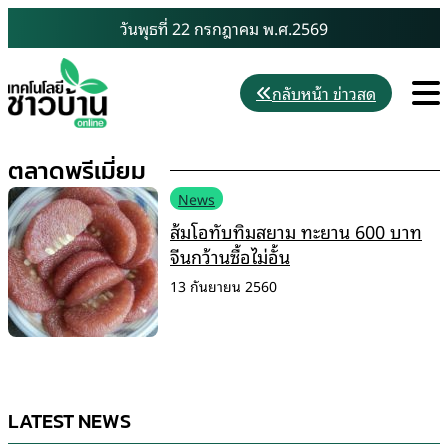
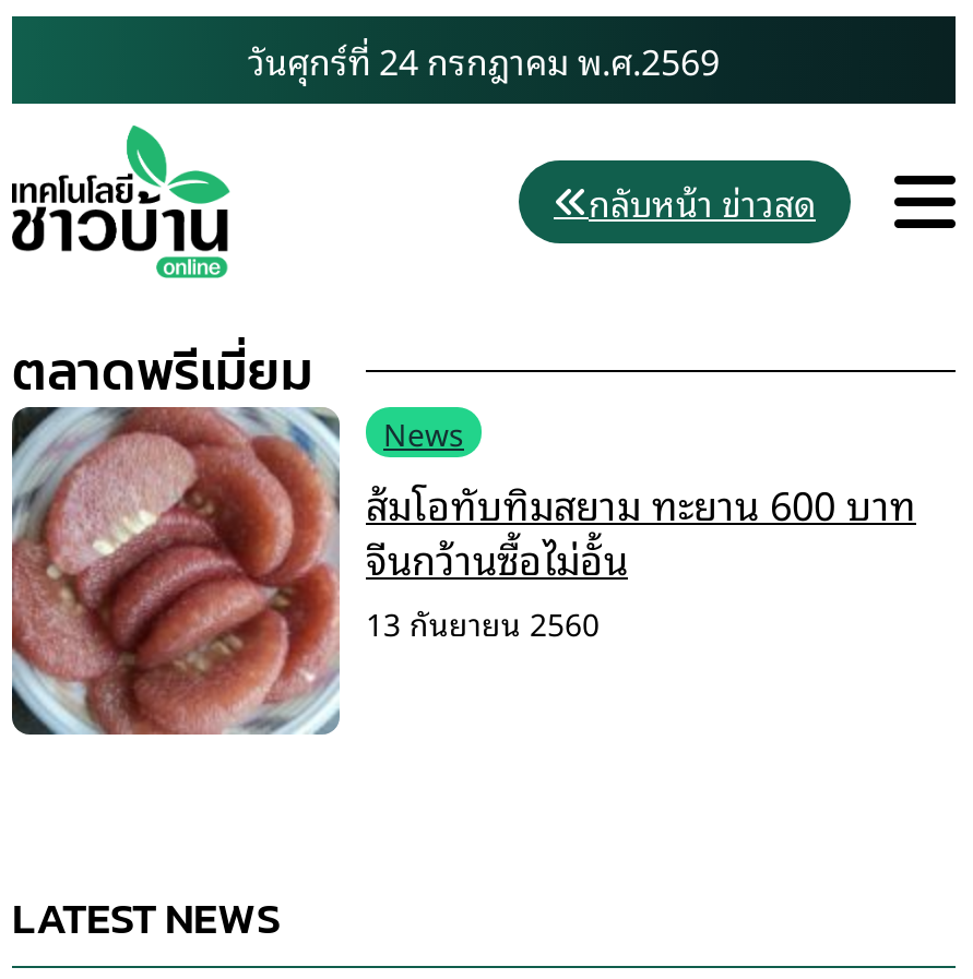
- วันพุธที่ 22 กรกฎาคม พ.ศ.2569
+ วันศุกร์ที่ 24 กรกฎาคม พ.ศ.2569
